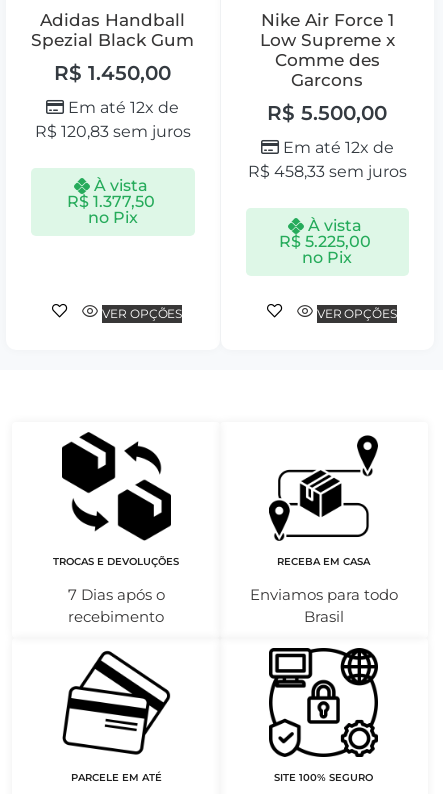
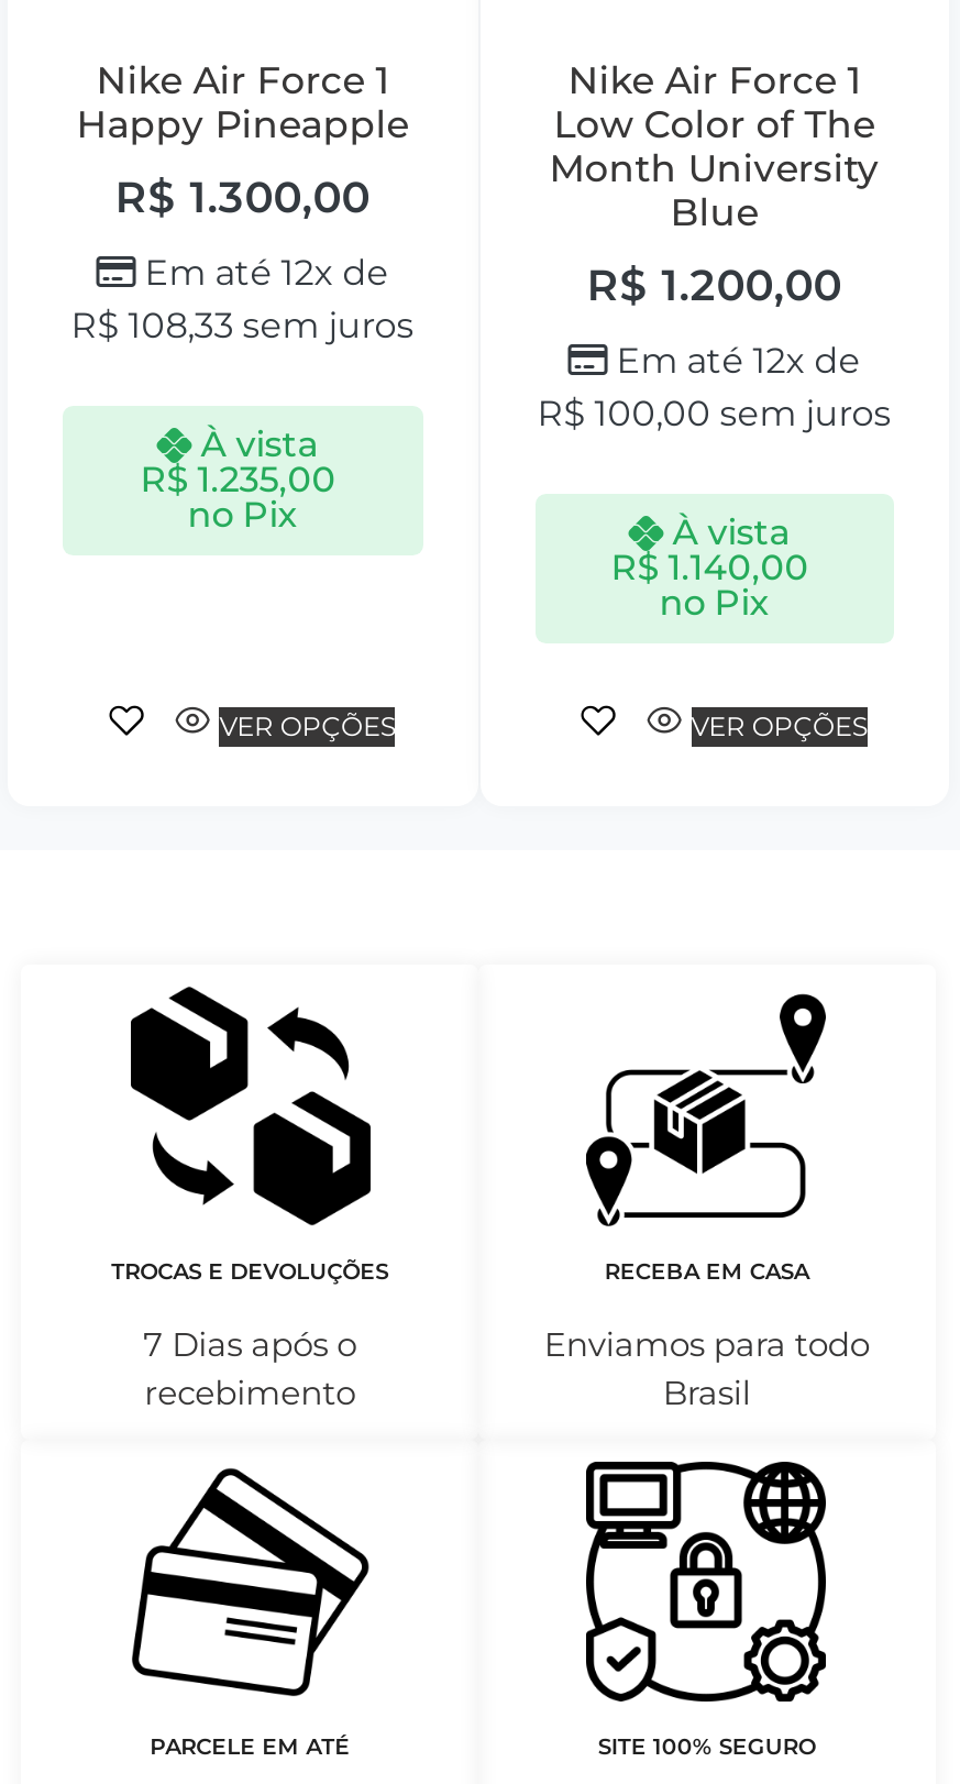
- Adidas Handball
- Spezial Black Gum
- R$1.450,00
+ Nike Air Force 1
+ Happy Pineapple
+ R$1.300,00

- Low Supreme x
- Comme des
- Garcons
- R$5.500,00
+ Low Color of The
+ Month University
+ Blue
+ R$1.200,00

- R$120,83 sem juros
+ R$108,33 sem juros

- R$458,33 sem juros
+ R$100,00 sem juros

- R$1.377,50
+ R$1.235,00

- R$5.225,00
+ R$1.140,00
